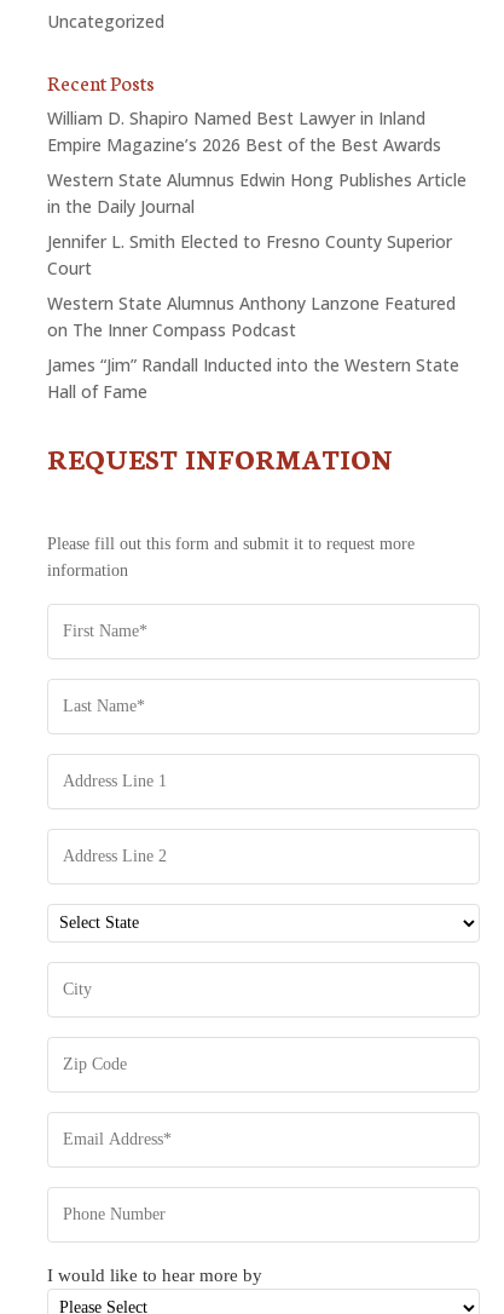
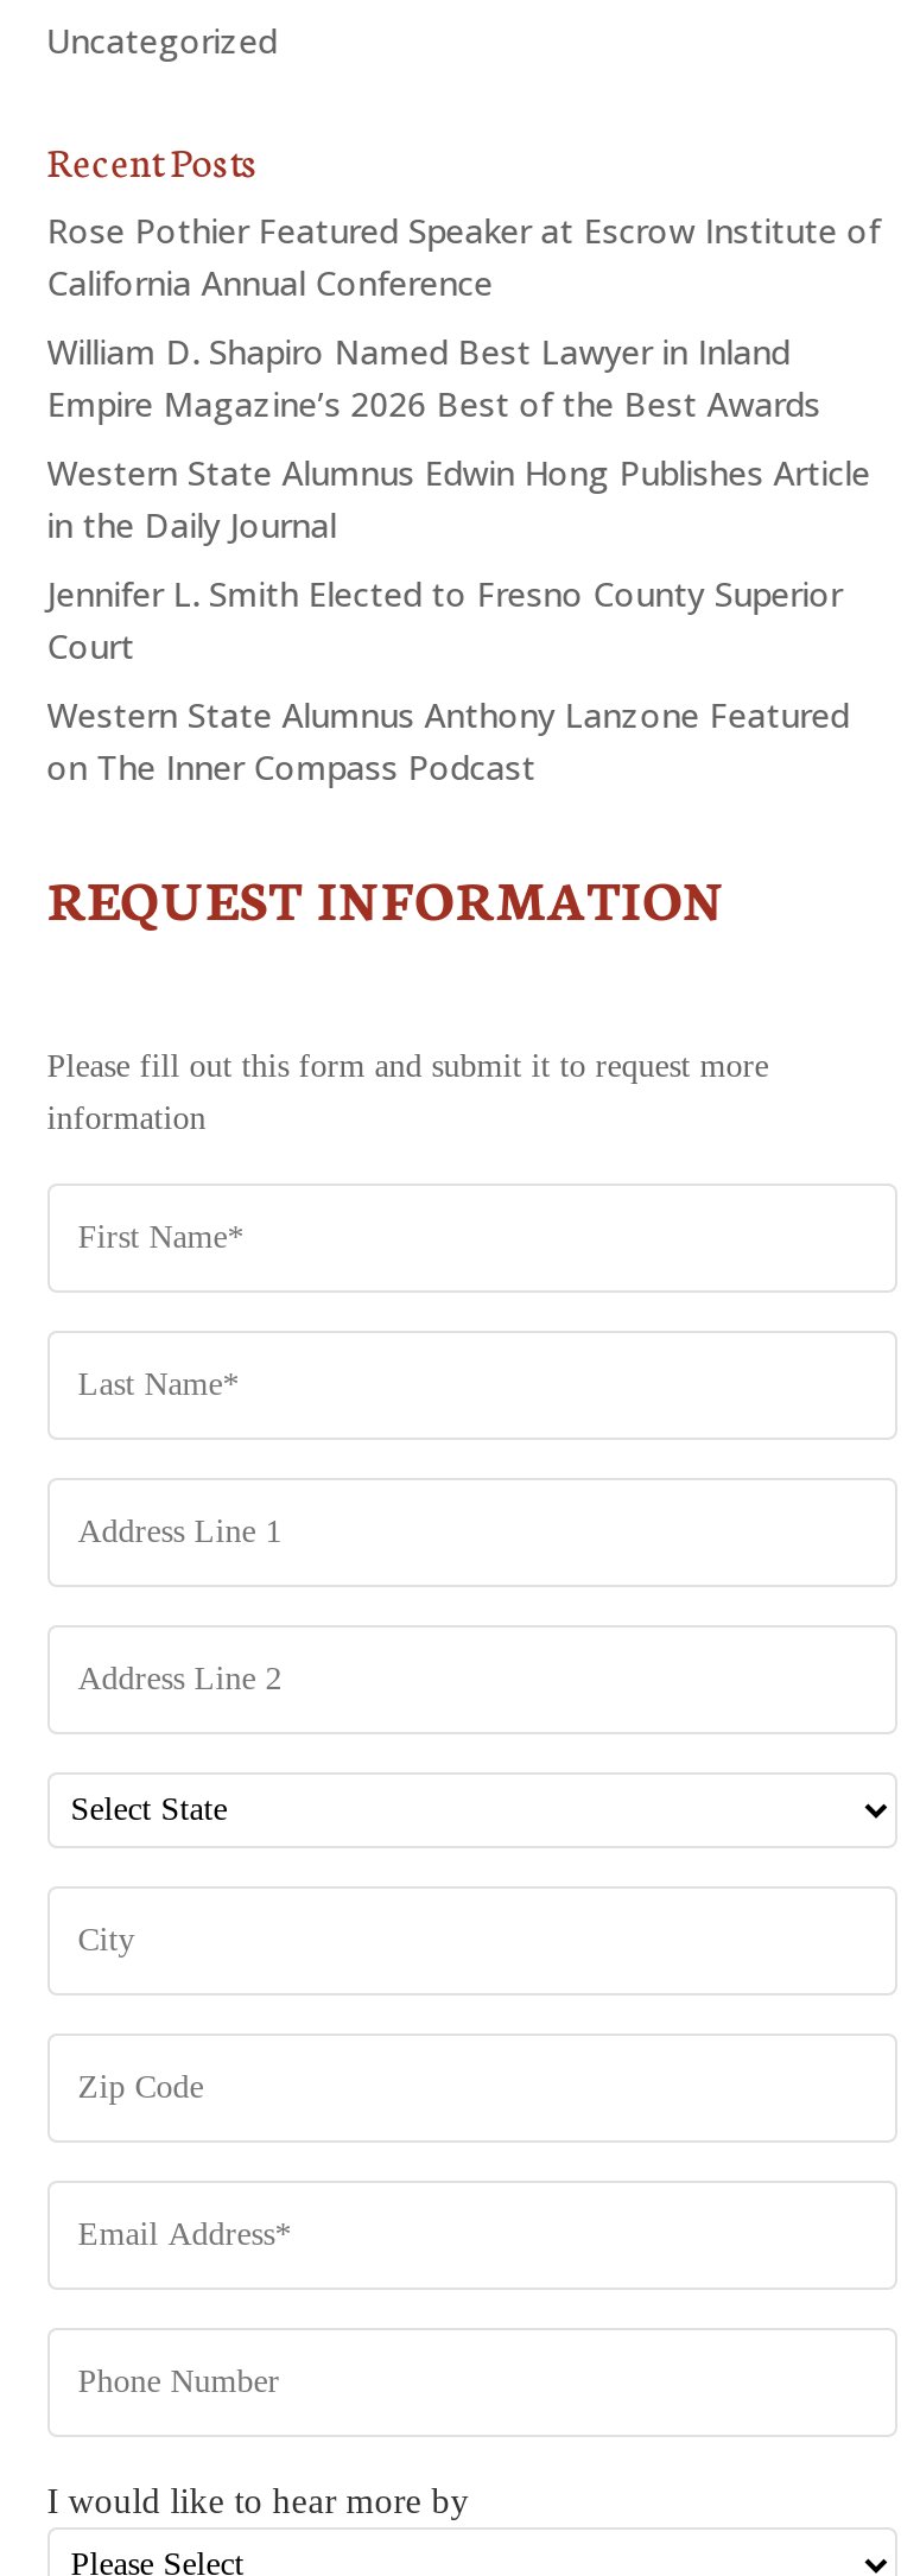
+ Rose Pothier Featured Speaker at Escrow Institute of
+ California Annual Conference

moved down: William D. Shapiro Named Best Lawyer in Inland | Empire Magazine’s 2026 Best of the Best Awards | Western State Alumnus Edwin Hong Publishes Article | in the Daily Journal | Jennifer L. Smith Elected to Fresno County Superior | Court | Western State Alumnus Anthony Lanzone Featured | on The Inner Compass Podcast

- James “Jim” Randall Inducted into the Western State
- Hall of Fame
